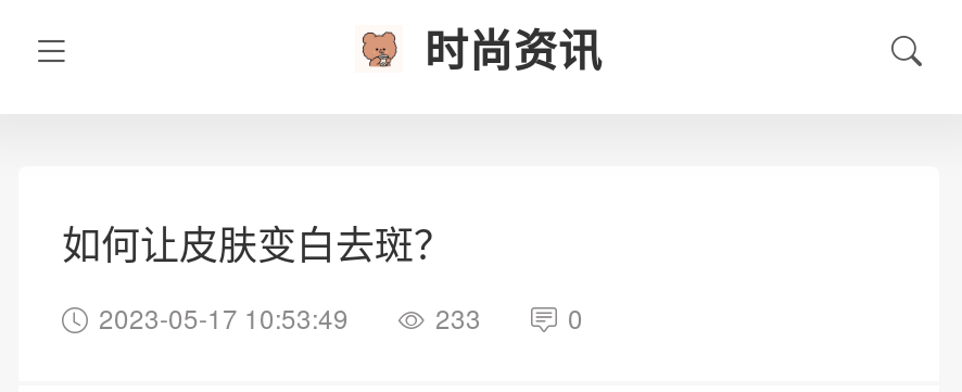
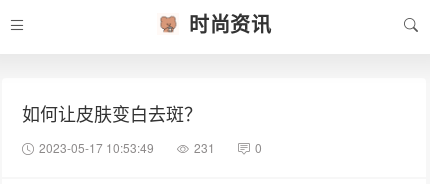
- 233
+ 231
